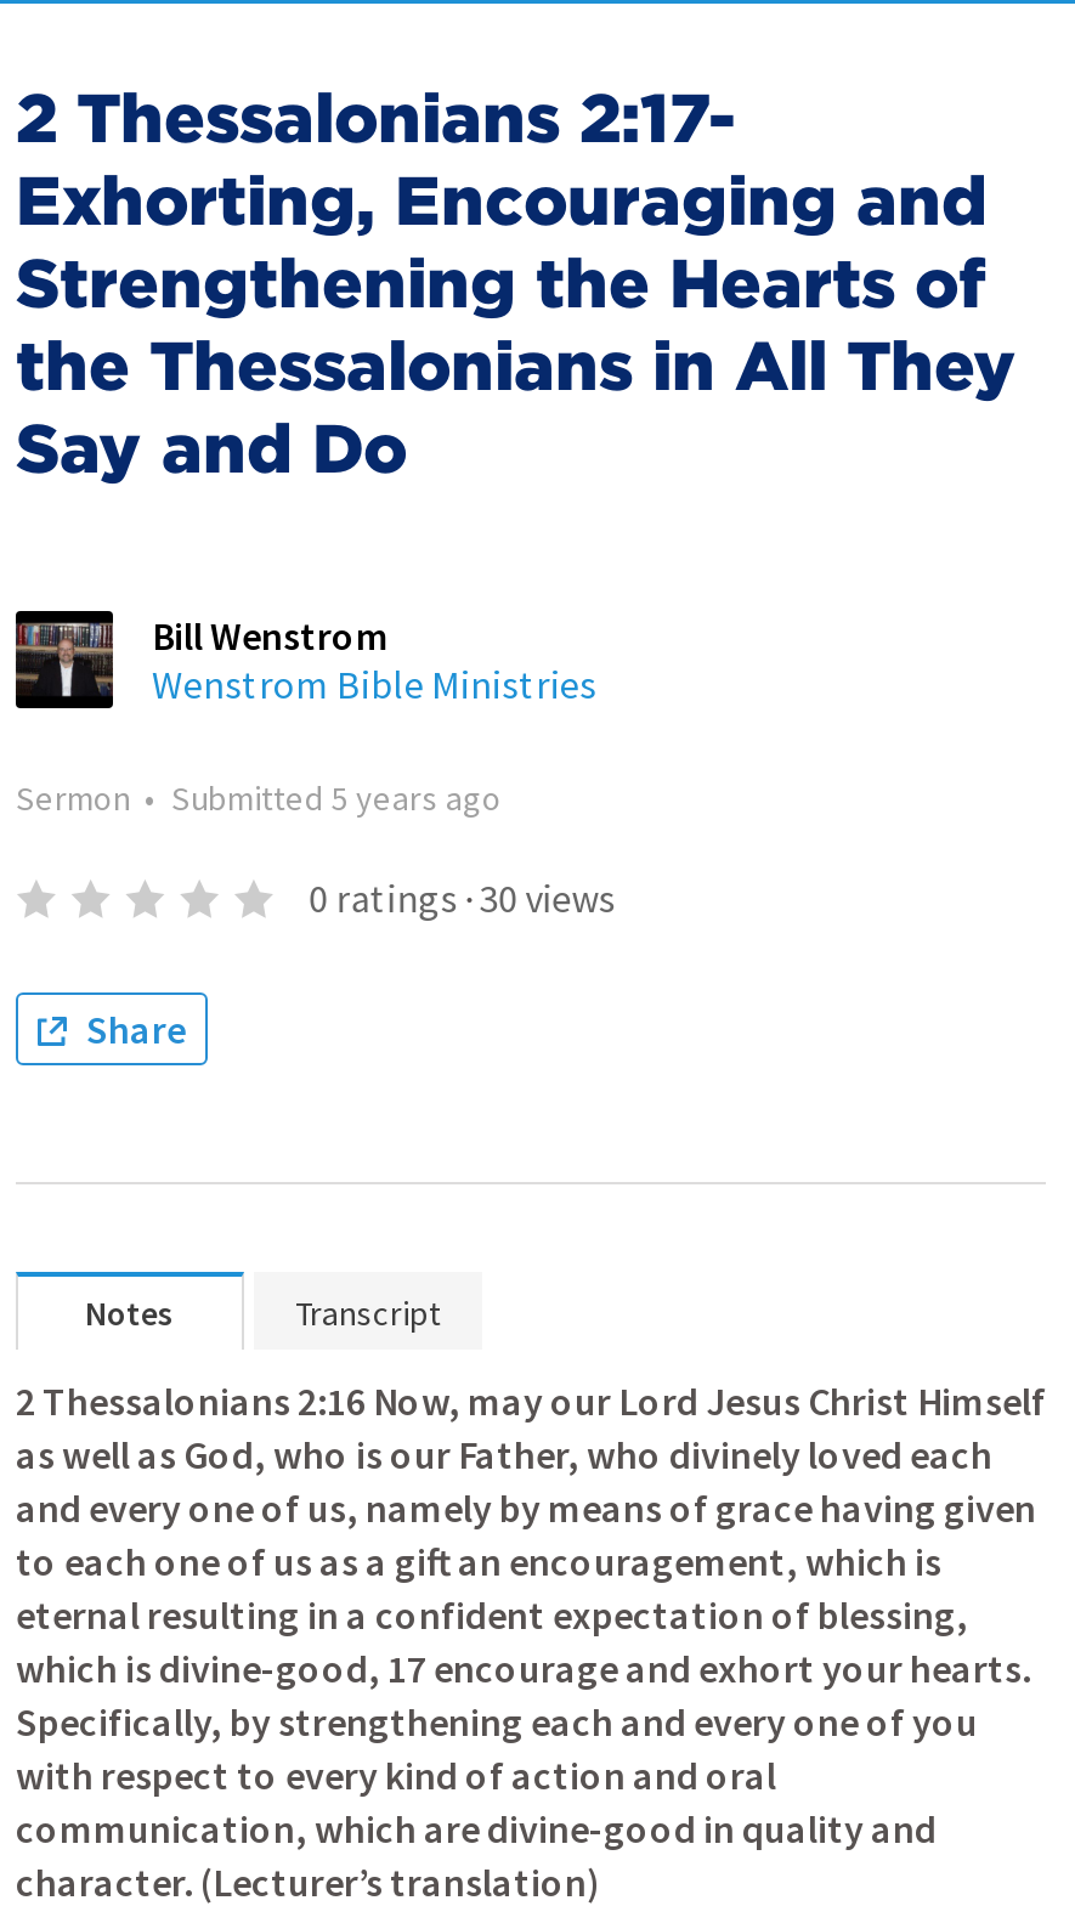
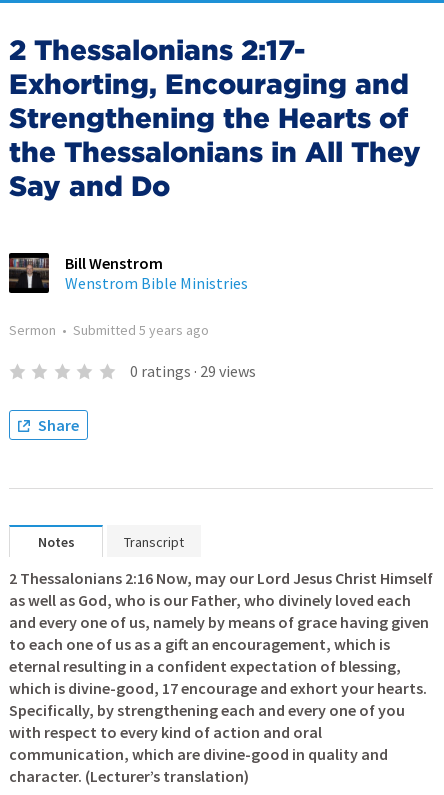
- 0 ratings · 30 views
+ 0 ratings · 29 views
